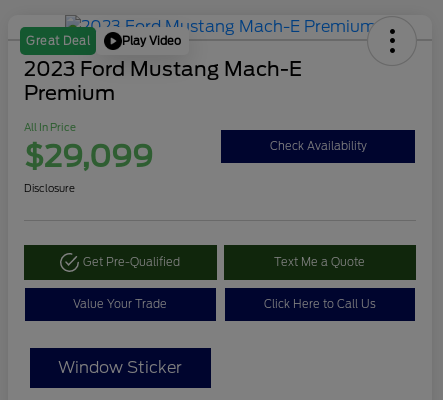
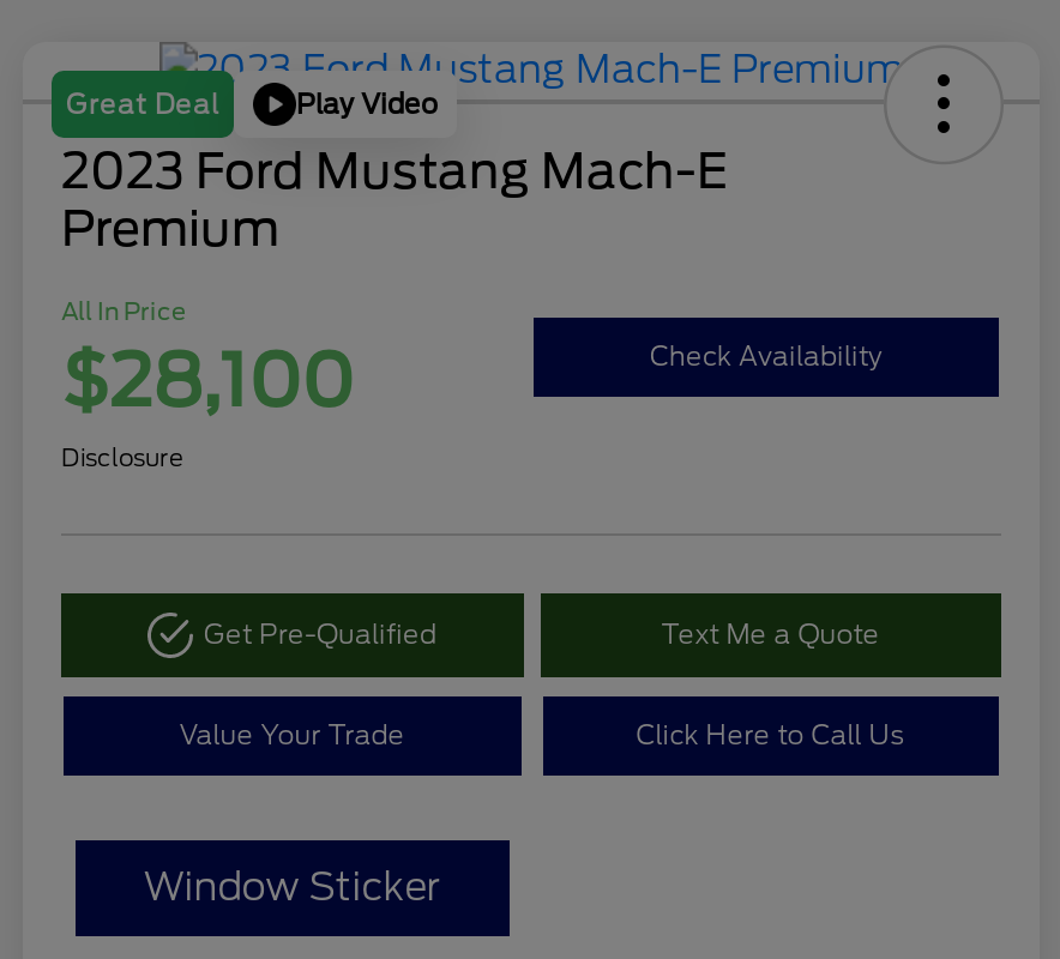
- $29,099
+ $28,100
